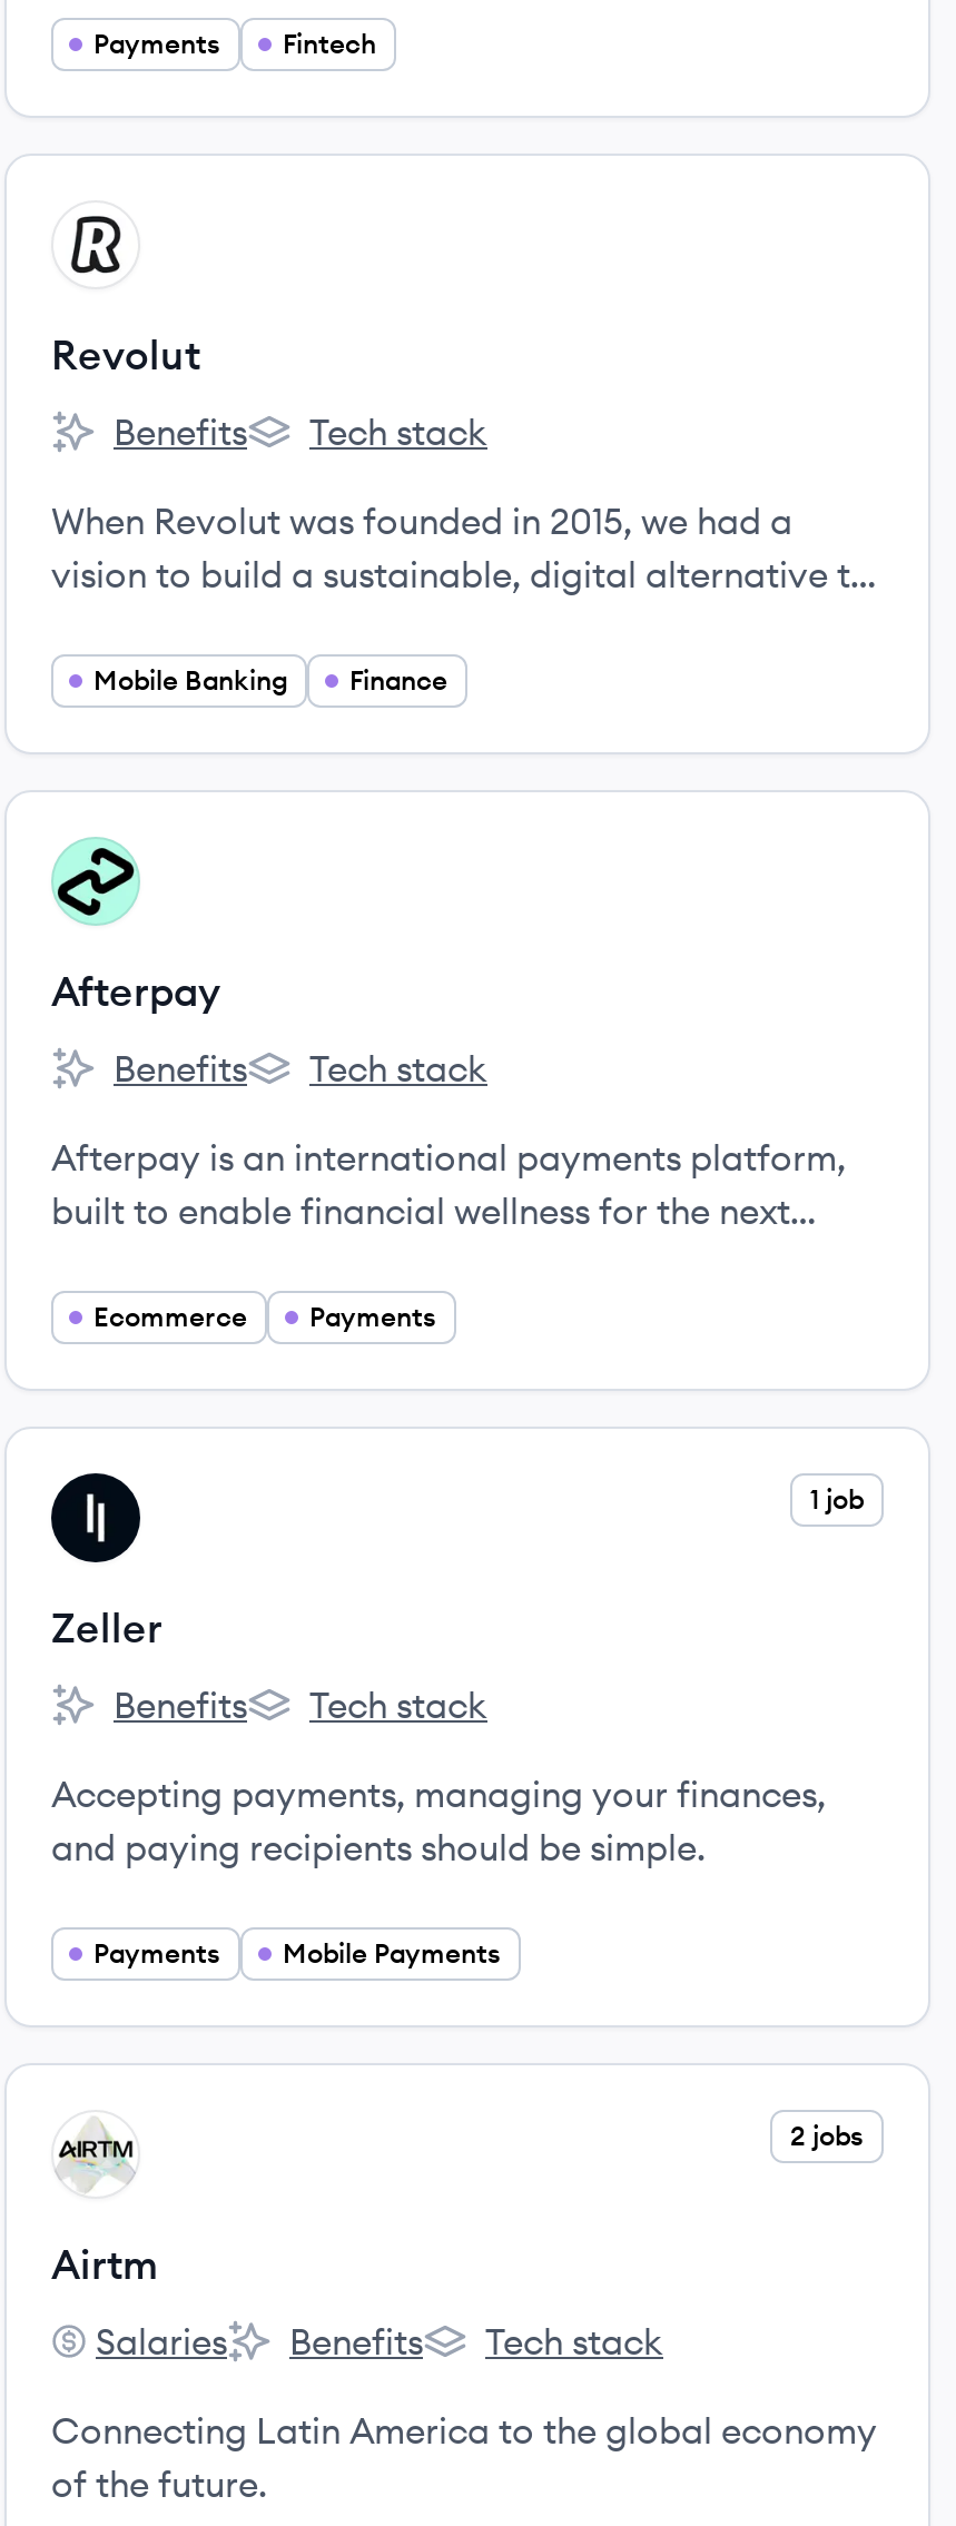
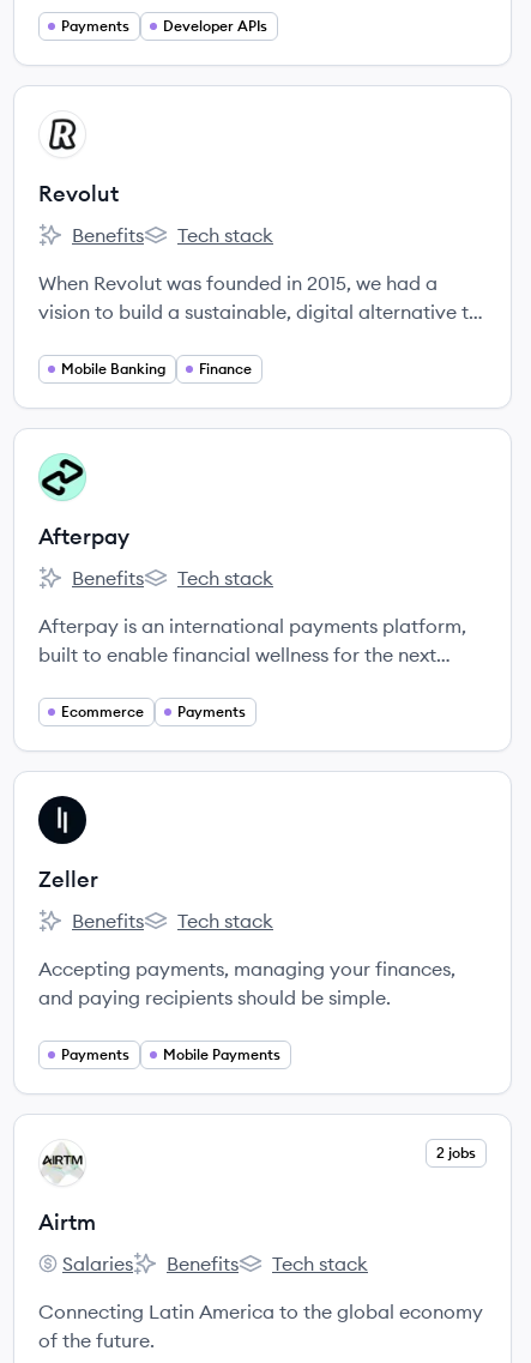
- Fintech
+ Developer APIs

- 1 job
